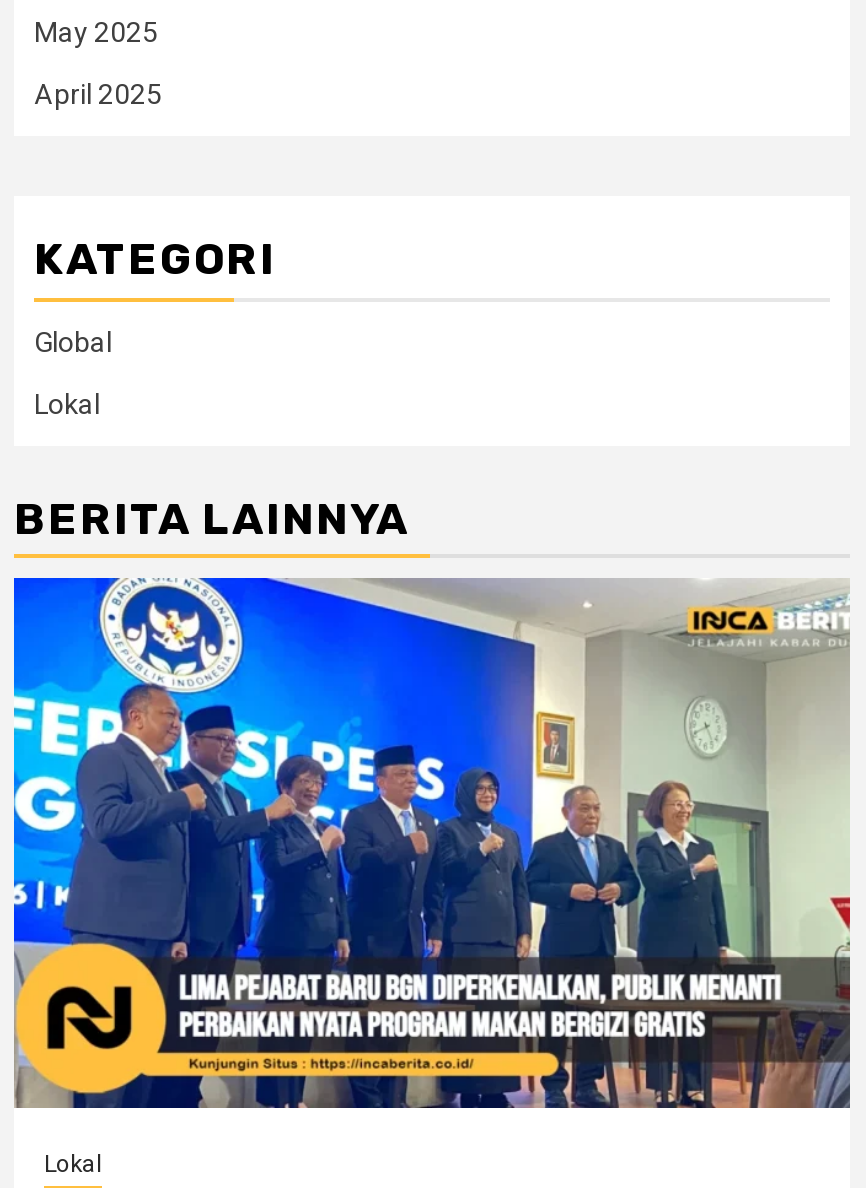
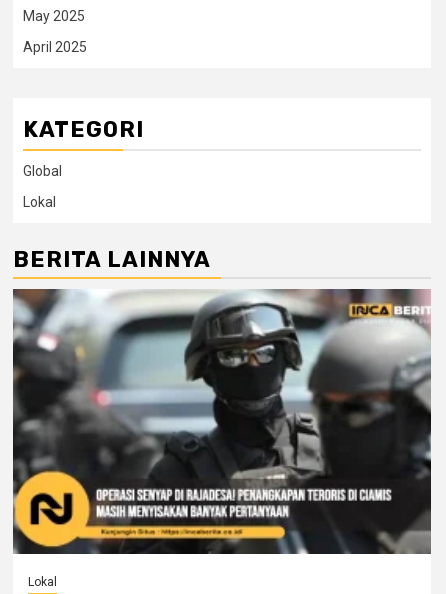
- [image]
+ [image]
